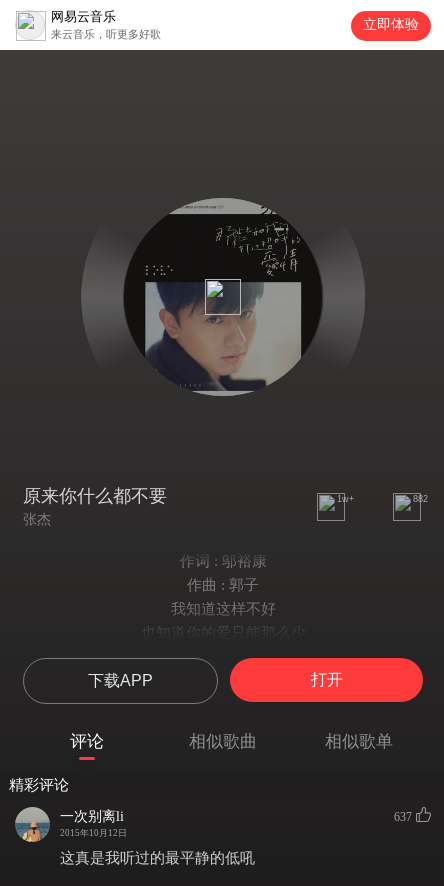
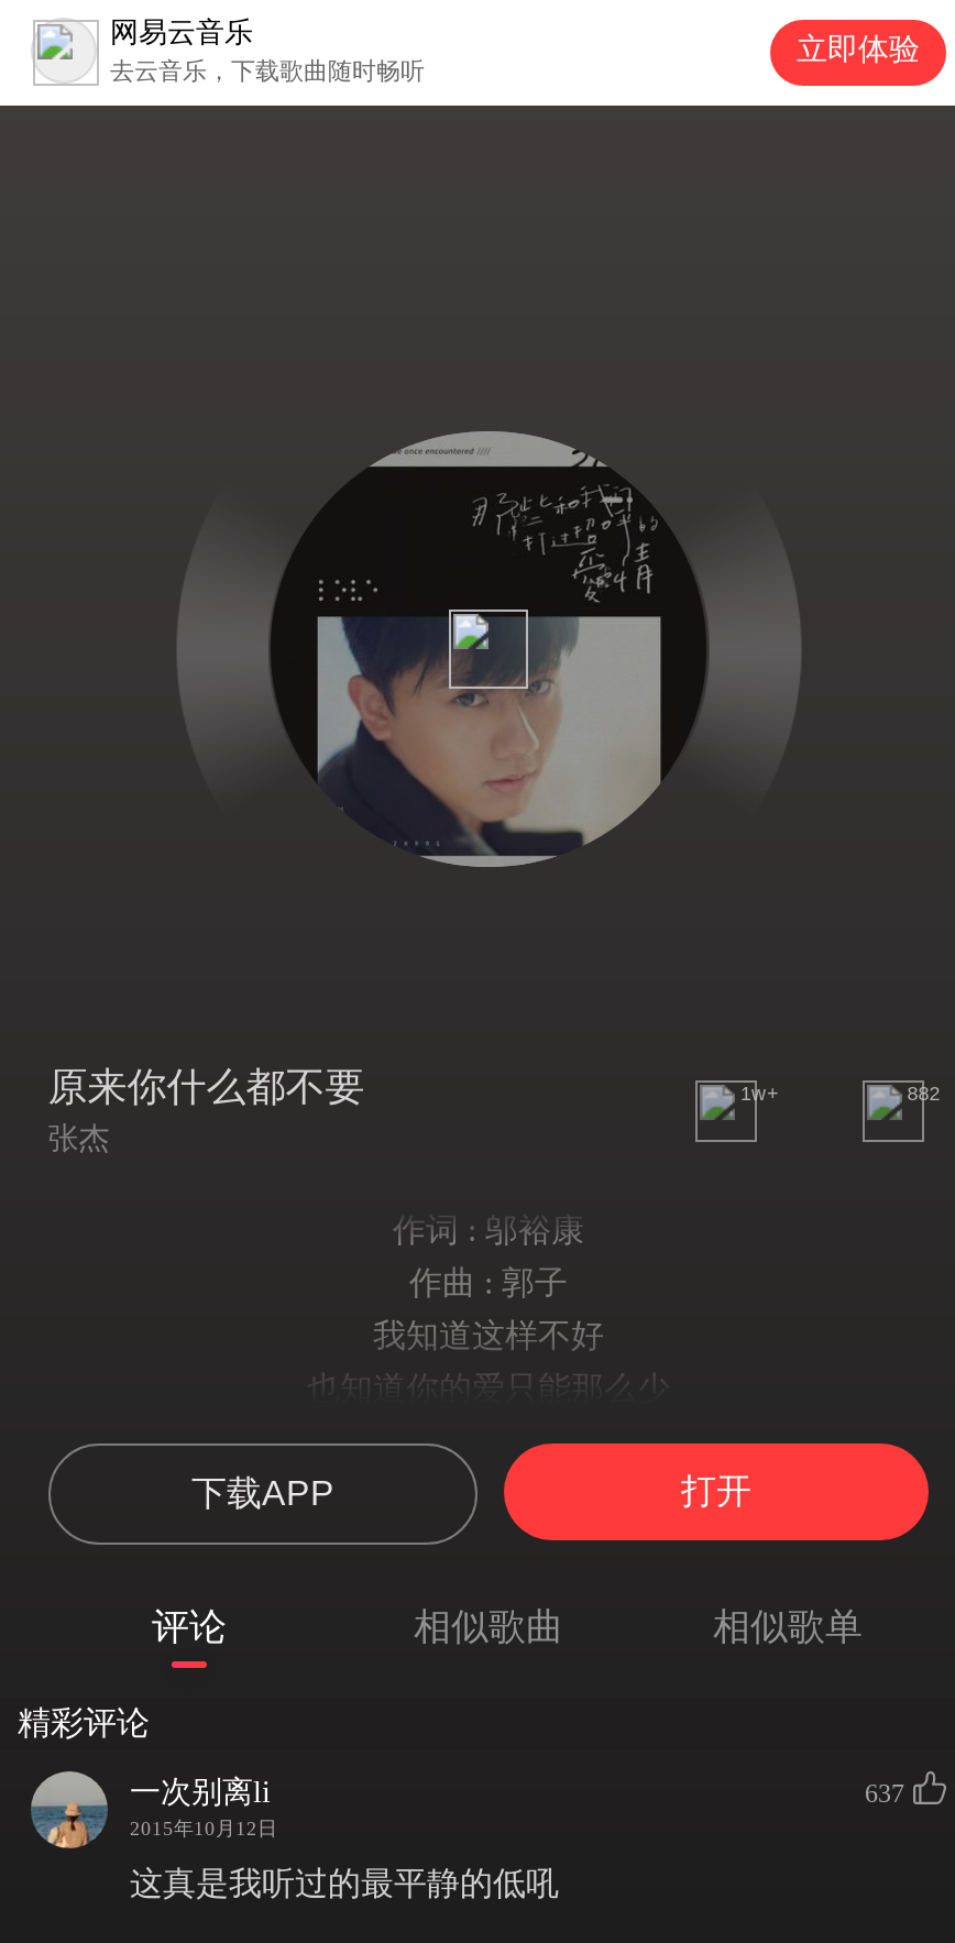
- 来云音乐，听更多好歌
+ 去云音乐，下载歌曲随时畅听
